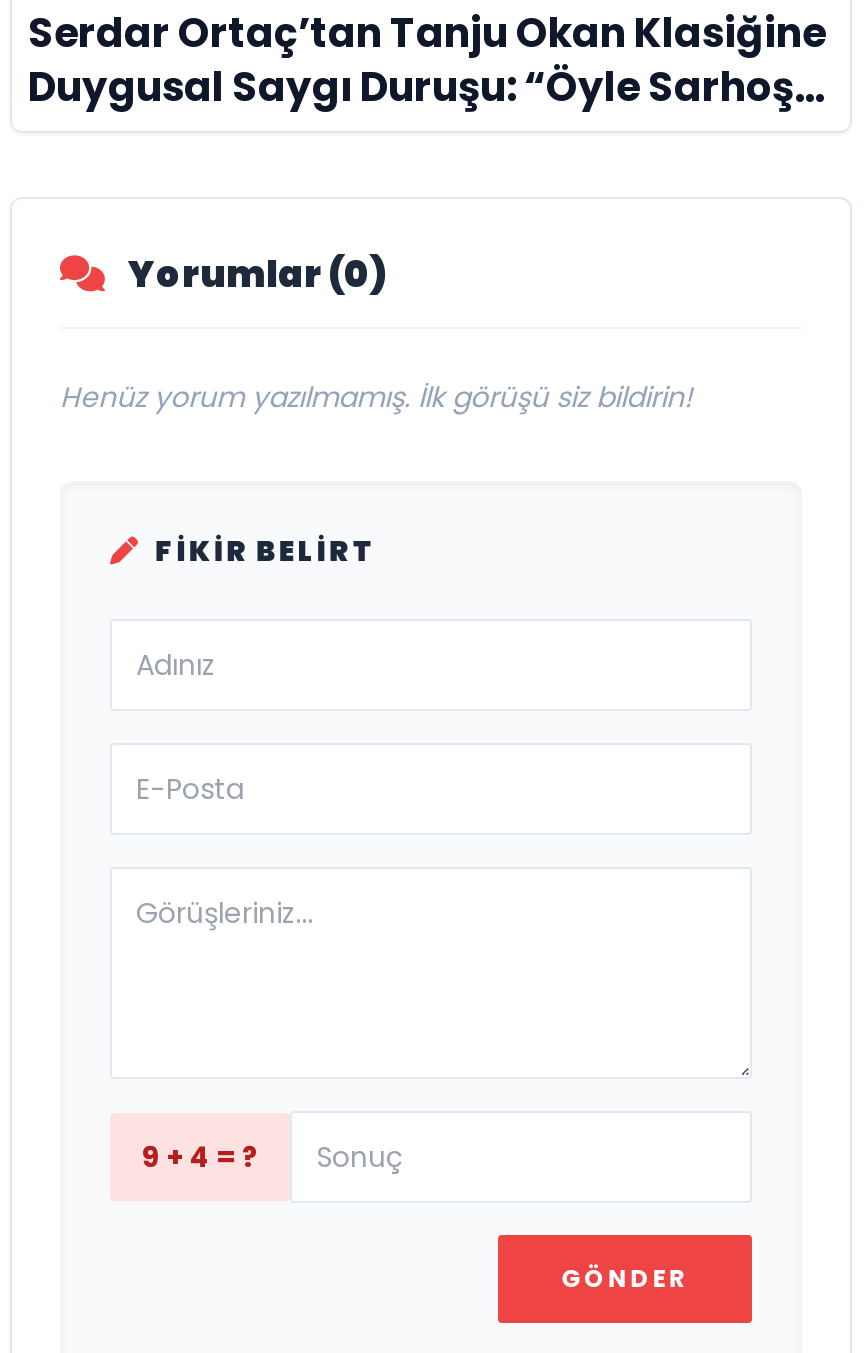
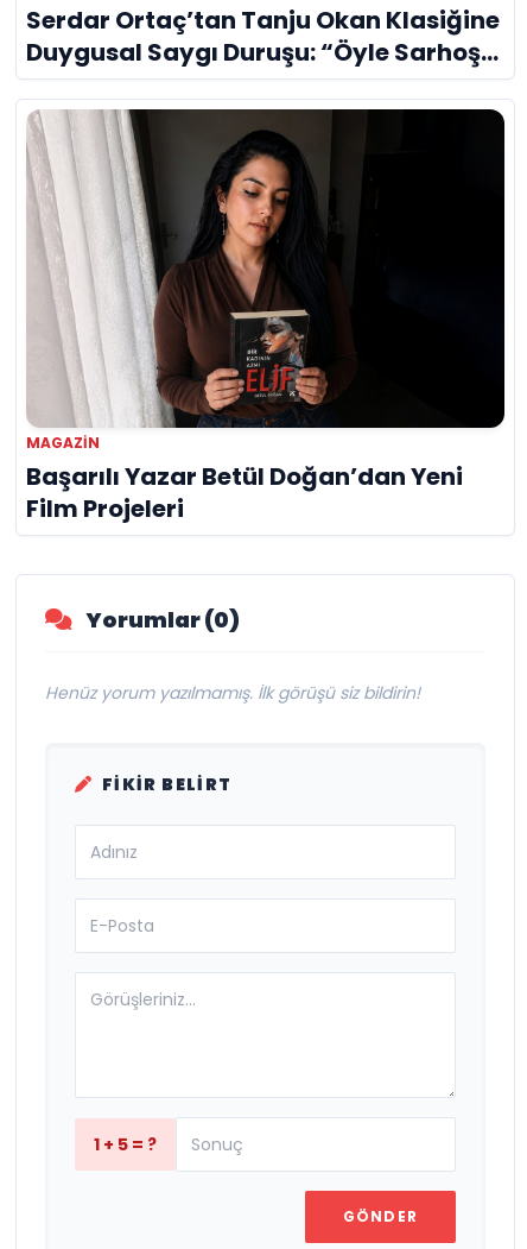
+ [image]
+ MAGAZIN
+ Başarılı Yazar Betül Doğan’dan Yeni
+ Film Projeleri

- 9 + 4 = ?
+ 1 + 5 = ?
